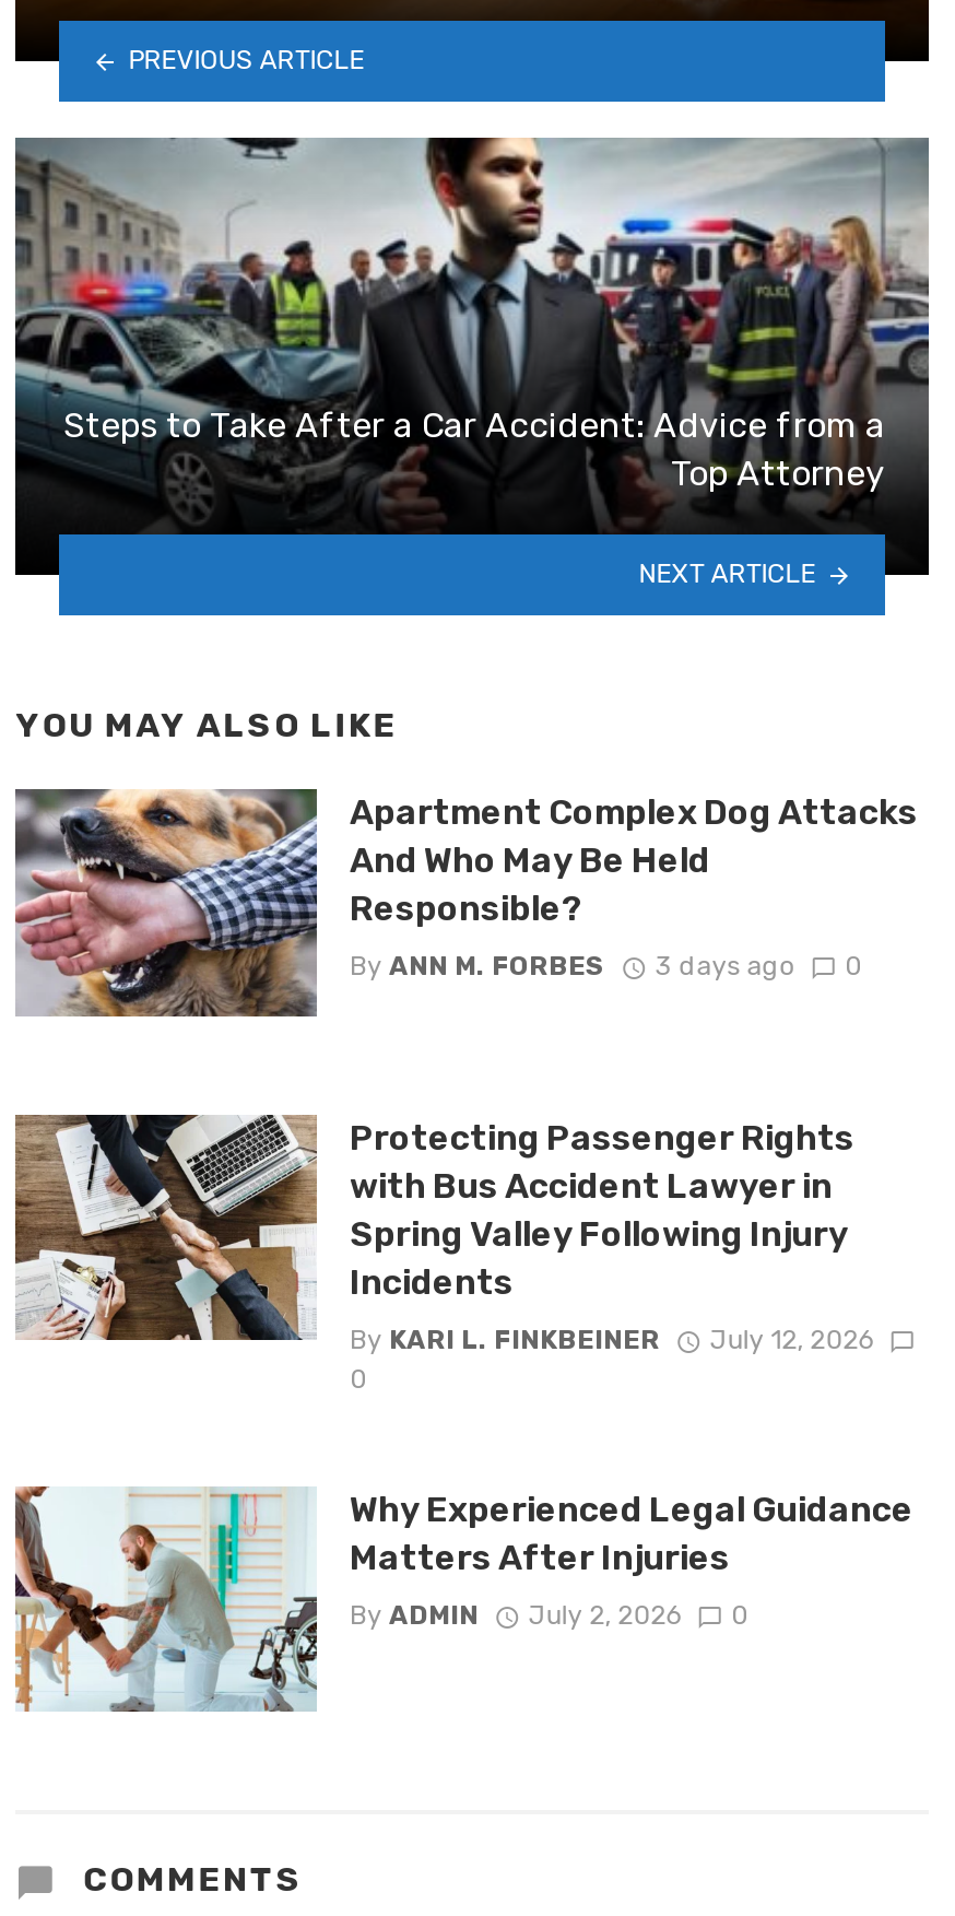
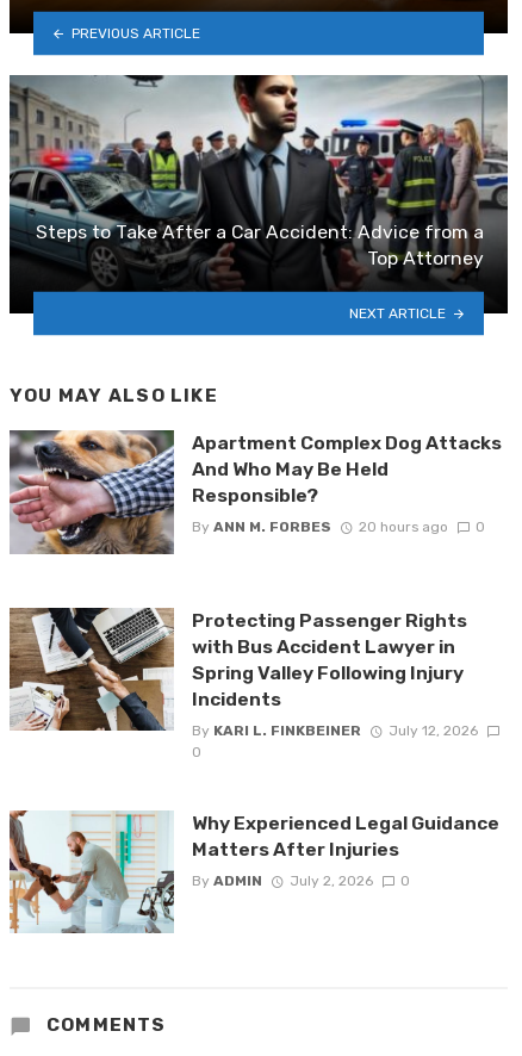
- By ANN M. FORBES 3 days ago 0
+ By ANN M. FORBES 20 hours ago 0
